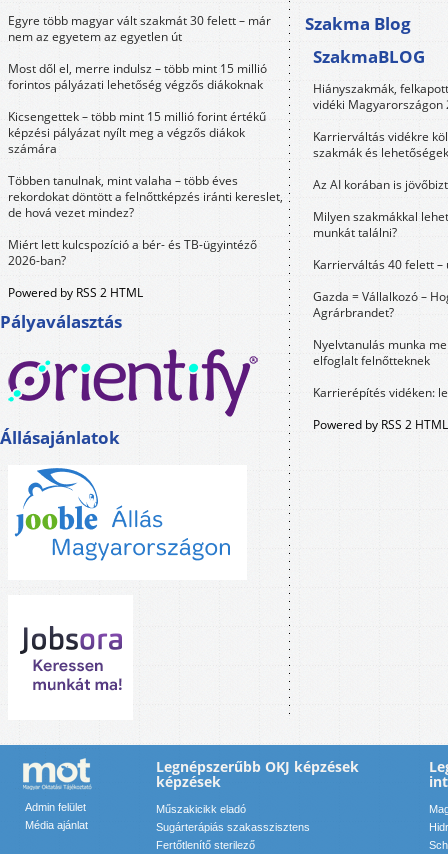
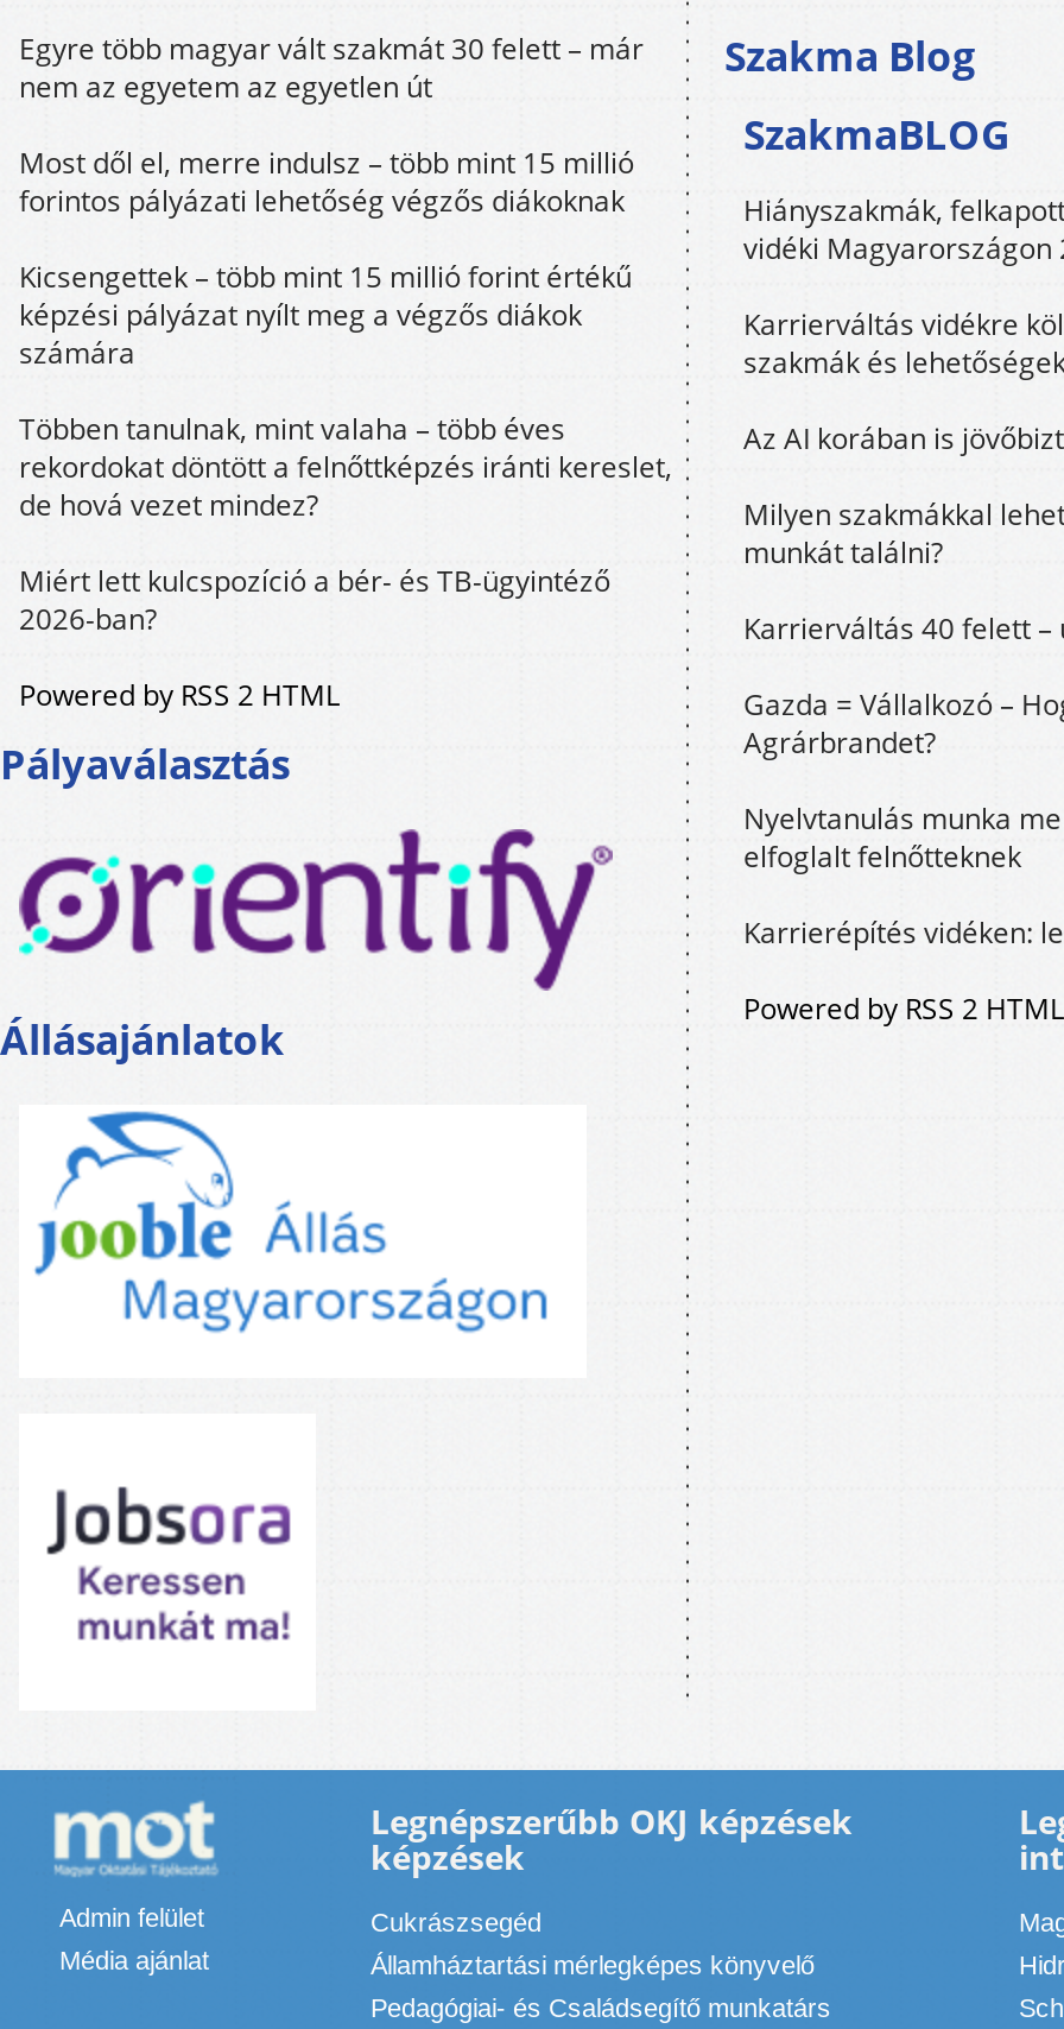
- Műszakicikk eladó
+ Cukrászsegéd

- Sugárterápiás szakasszisztens
+ Államháztartási mérlegképes könyvelő

- Fertőtlenítő sterilező
+ Pedagógiai- és Családsegítő munkatárs
